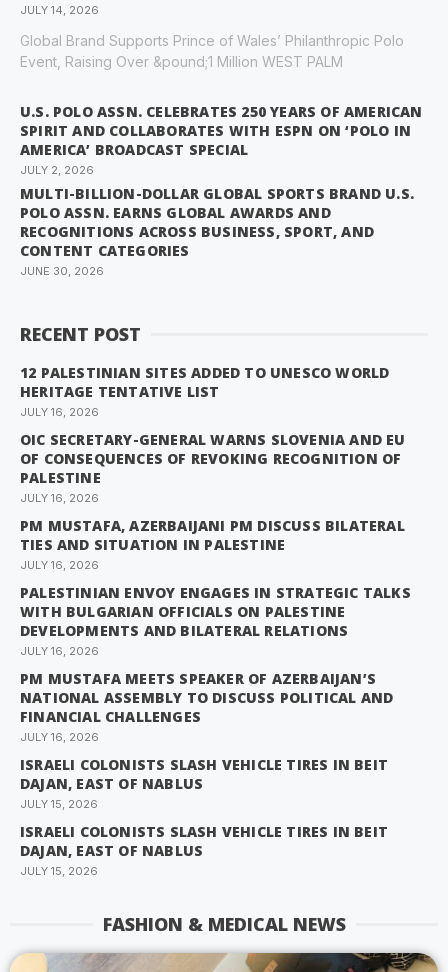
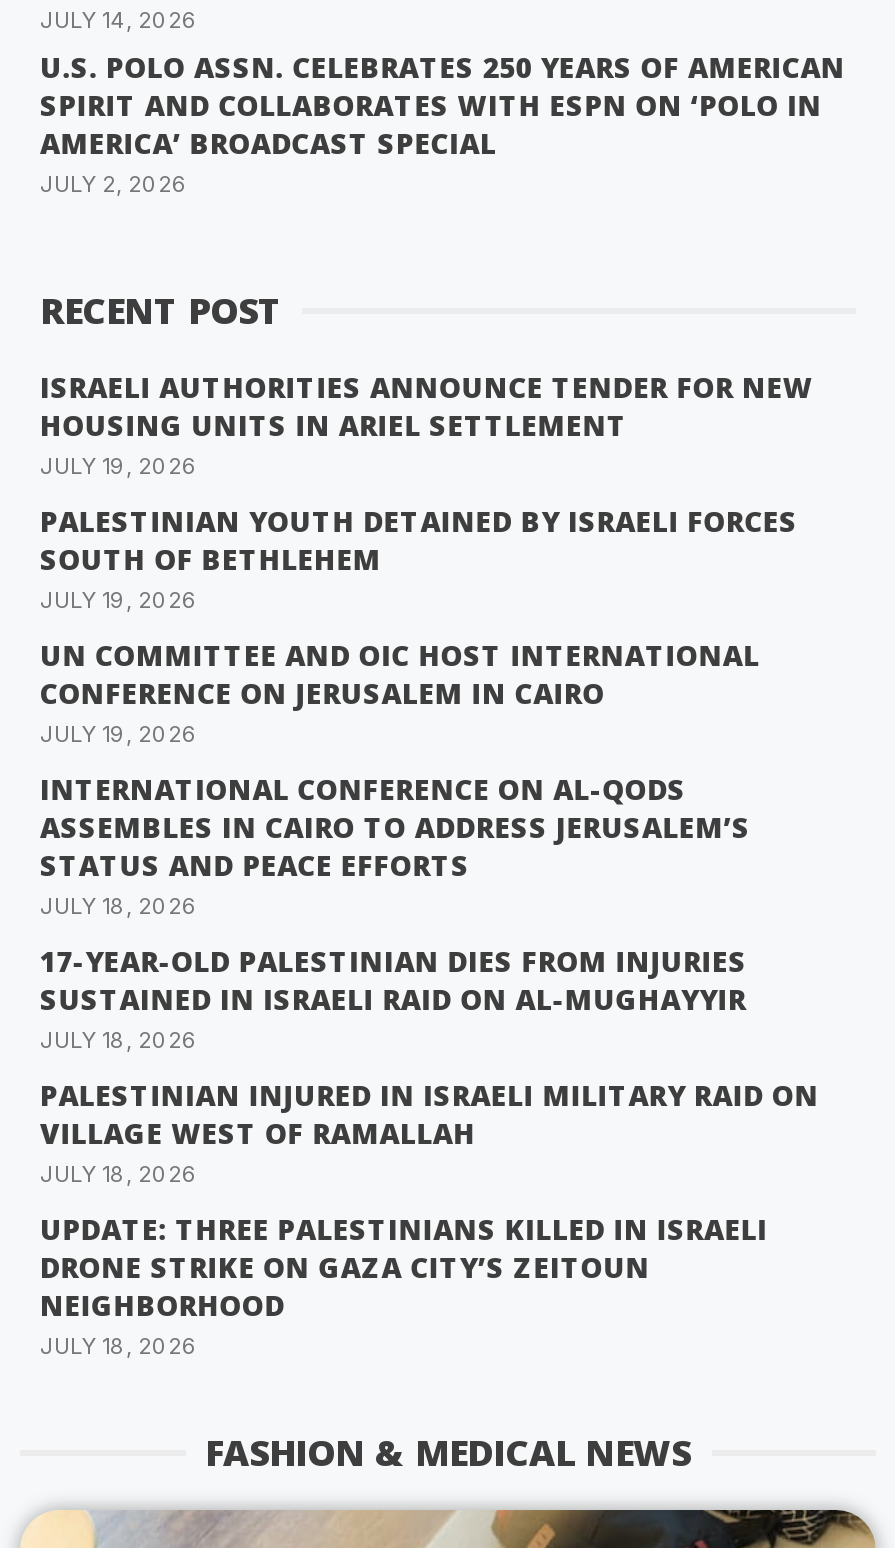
- Global Brand Supports Prince of Wales’ Philanthropic Polo
- Event, Raising Over &pound;1 Million WEST PALM

- MULTI-BILLION-DOLLAR GLOBAL SPORTS BRAND U.S.
- POLO ASSN. EARNS GLOBAL AWARDS AND
- RECOGNITIONS ACROSS BUSINESS, SPORT, AND
- CONTENT CATEGORIES
- JUNE 30, 2026

- 12 PALESTINIAN SITES ADDED TO UNESCO WORLD
- HERITAGE TENTATIVE LIST
- JULY 16, 2026
+ ISRAELI AUTHORITIES ANNOUNCE TENDER FOR NEW
+ HOUSING UNITS IN ARIEL SETTLEMENT
+ JULY 19, 2026

- OIC SECRETARY-GENERAL WARNS SLOVENIA AND EU
- OF CONSEQUENCES OF REVOKING RECOGNITION OF
- PALESTINE
- JULY 16, 2026
+ PALESTINIAN YOUTH DETAINED BY ISRAELI FORCES
+ SOUTH OF BETHLEHEM
+ JULY 19, 2026

- PM MUSTAFA, AZERBAIJANI PM DISCUSS BILATERAL
- TIES AND SITUATION IN PALESTINE
- JULY 16, 2026
+ UN COMMITTEE AND OIC HOST INTERNATIONAL
+ CONFERENCE ON JERUSALEM IN CAIRO
+ JULY 19, 2026

- PALESTINIAN ENVOY ENGAGES IN STRATEGIC TALKS
- WITH BULGARIAN OFFICIALS ON PALESTINE
- DEVELOPMENTS AND BILATERAL RELATIONS
- JULY 16, 2026
+ INTERNATIONAL CONFERENCE ON AL-QODS
+ ASSEMBLES IN CAIRO TO ADDRESS JERUSALEM’S
+ STATUS AND PEACE EFFORTS
+ JULY 18, 2026

- PM MUSTAFA MEETS SPEAKER OF AZERBAIJAN’S
- NATIONAL ASSEMBLY TO DISCUSS POLITICAL AND
- FINANCIAL CHALLENGES
- JULY 16, 2026
+ 17-YEAR-OLD PALESTINIAN DIES FROM INJURIES
+ SUSTAINED IN ISRAELI RAID ON AL-MUGHAYYIR
+ JULY 18, 2026

- ISRAELI COLONISTS SLASH VEHICLE TIRES IN BEIT
- DAJAN, EAST OF NABLUS
- JULY 15, 2026
+ PALESTINIAN INJURED IN ISRAELI MILITARY RAID ON
+ VILLAGE WEST OF RAMALLAH
+ JULY 18, 2026

- ISRAELI COLONISTS SLASH VEHICLE TIRES IN BEIT
- DAJAN, EAST OF NABLUS
- JULY 15, 2026
+ UPDATE: THREE PALESTINIANS KILLED IN ISRAELI
+ DRONE STRIKE ON GAZA CITY’S ZEITOUN
+ NEIGHBORHOOD
+ JULY 18, 2026
